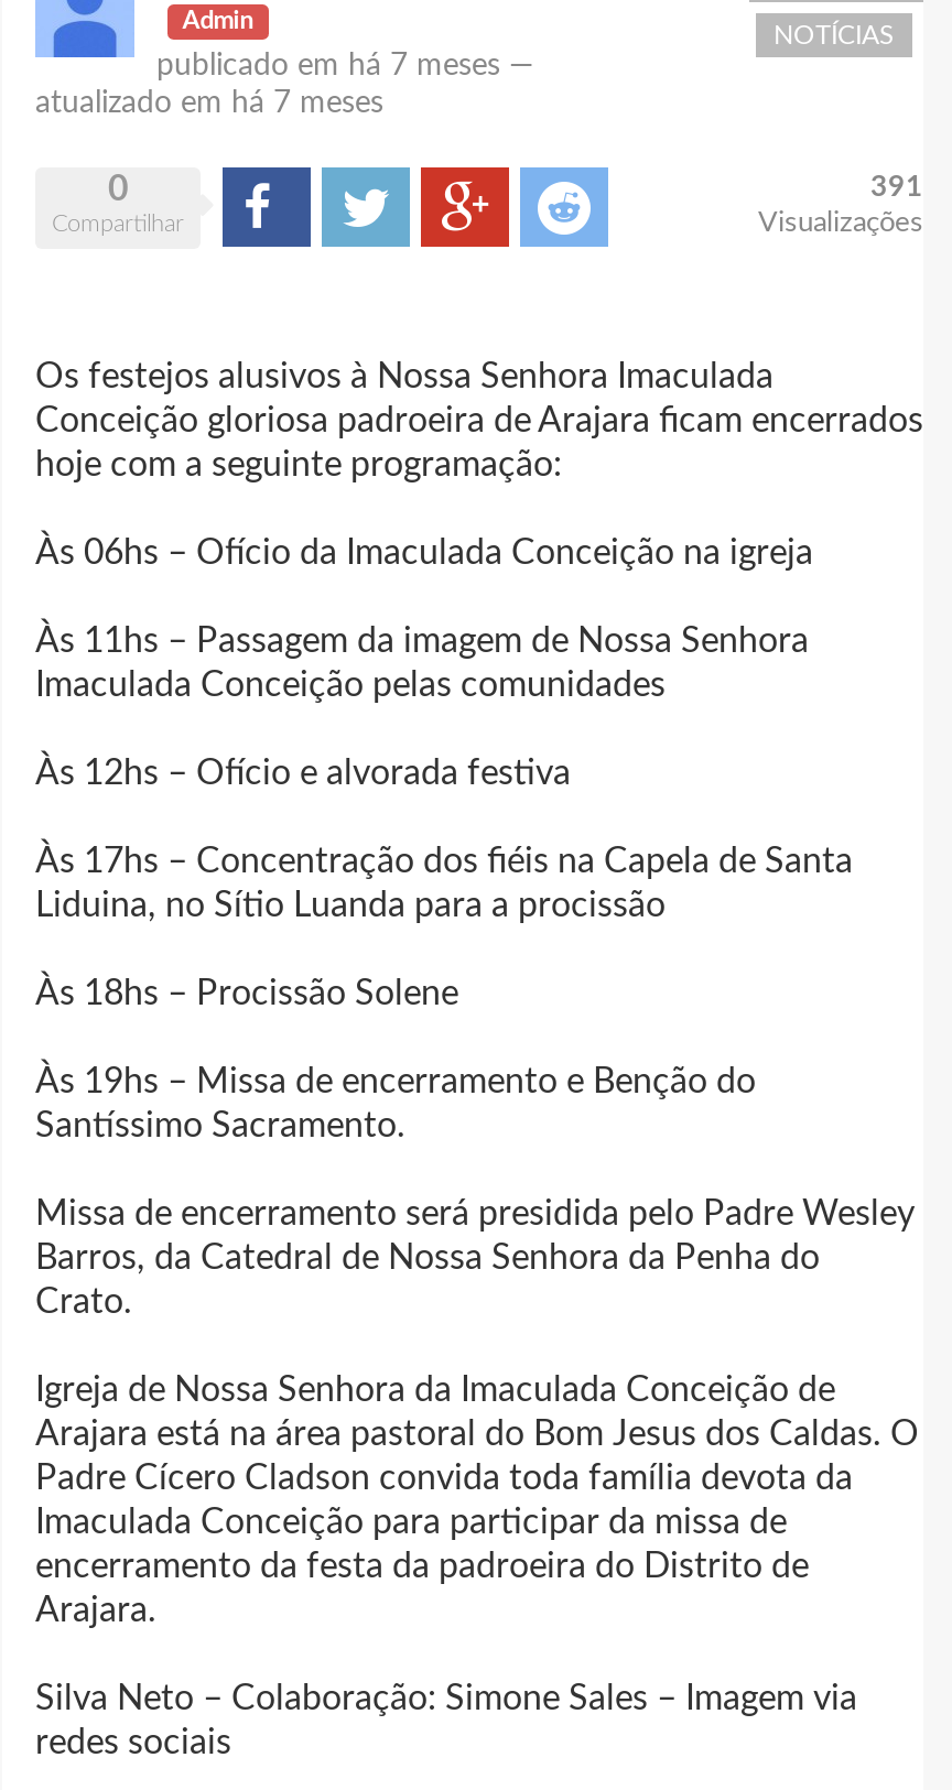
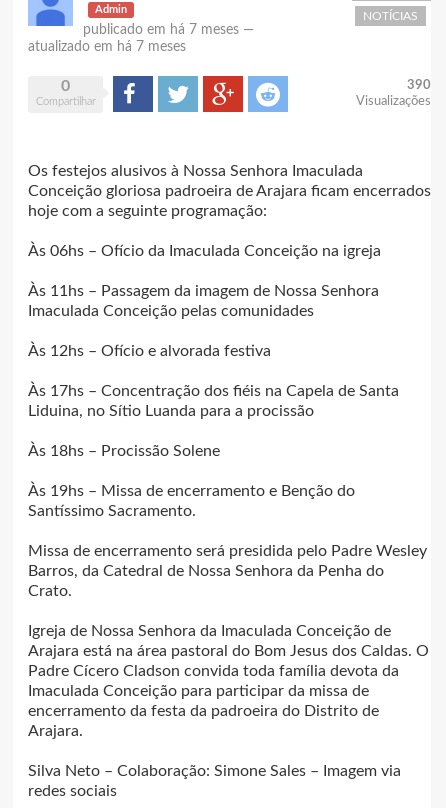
- 391
+ 390
